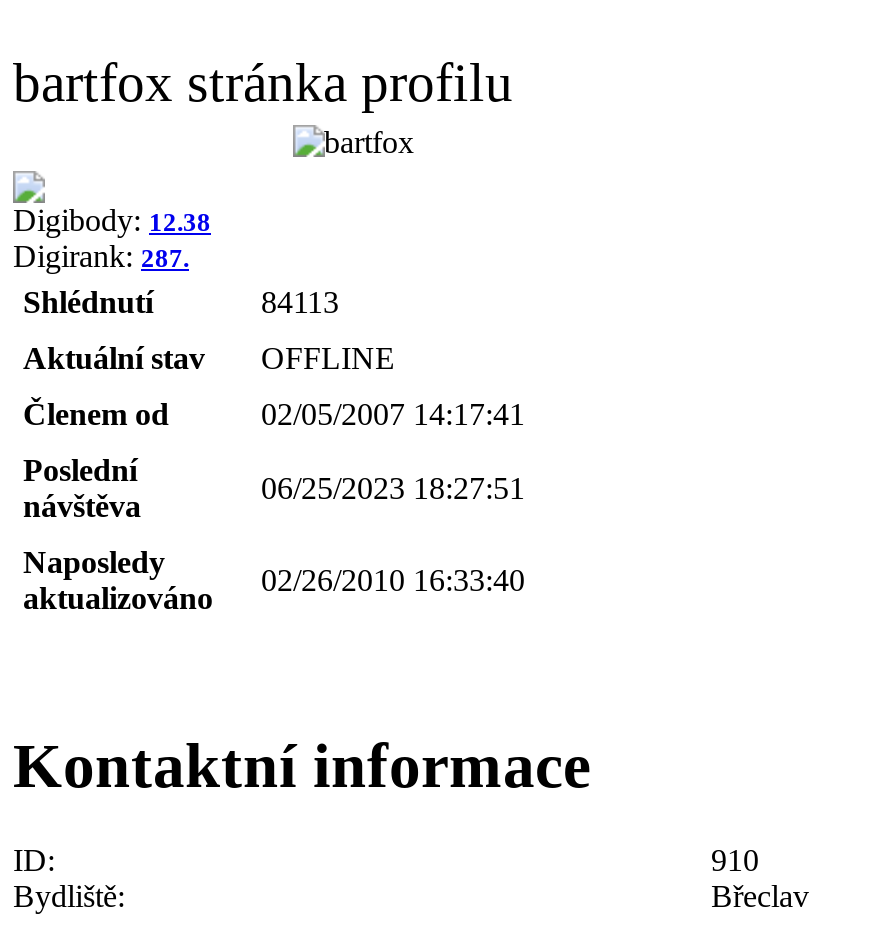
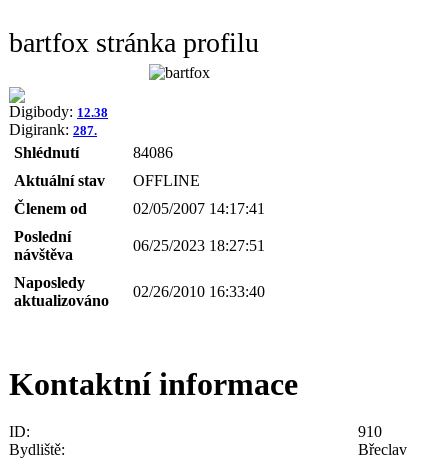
- 84113
+ 84086
